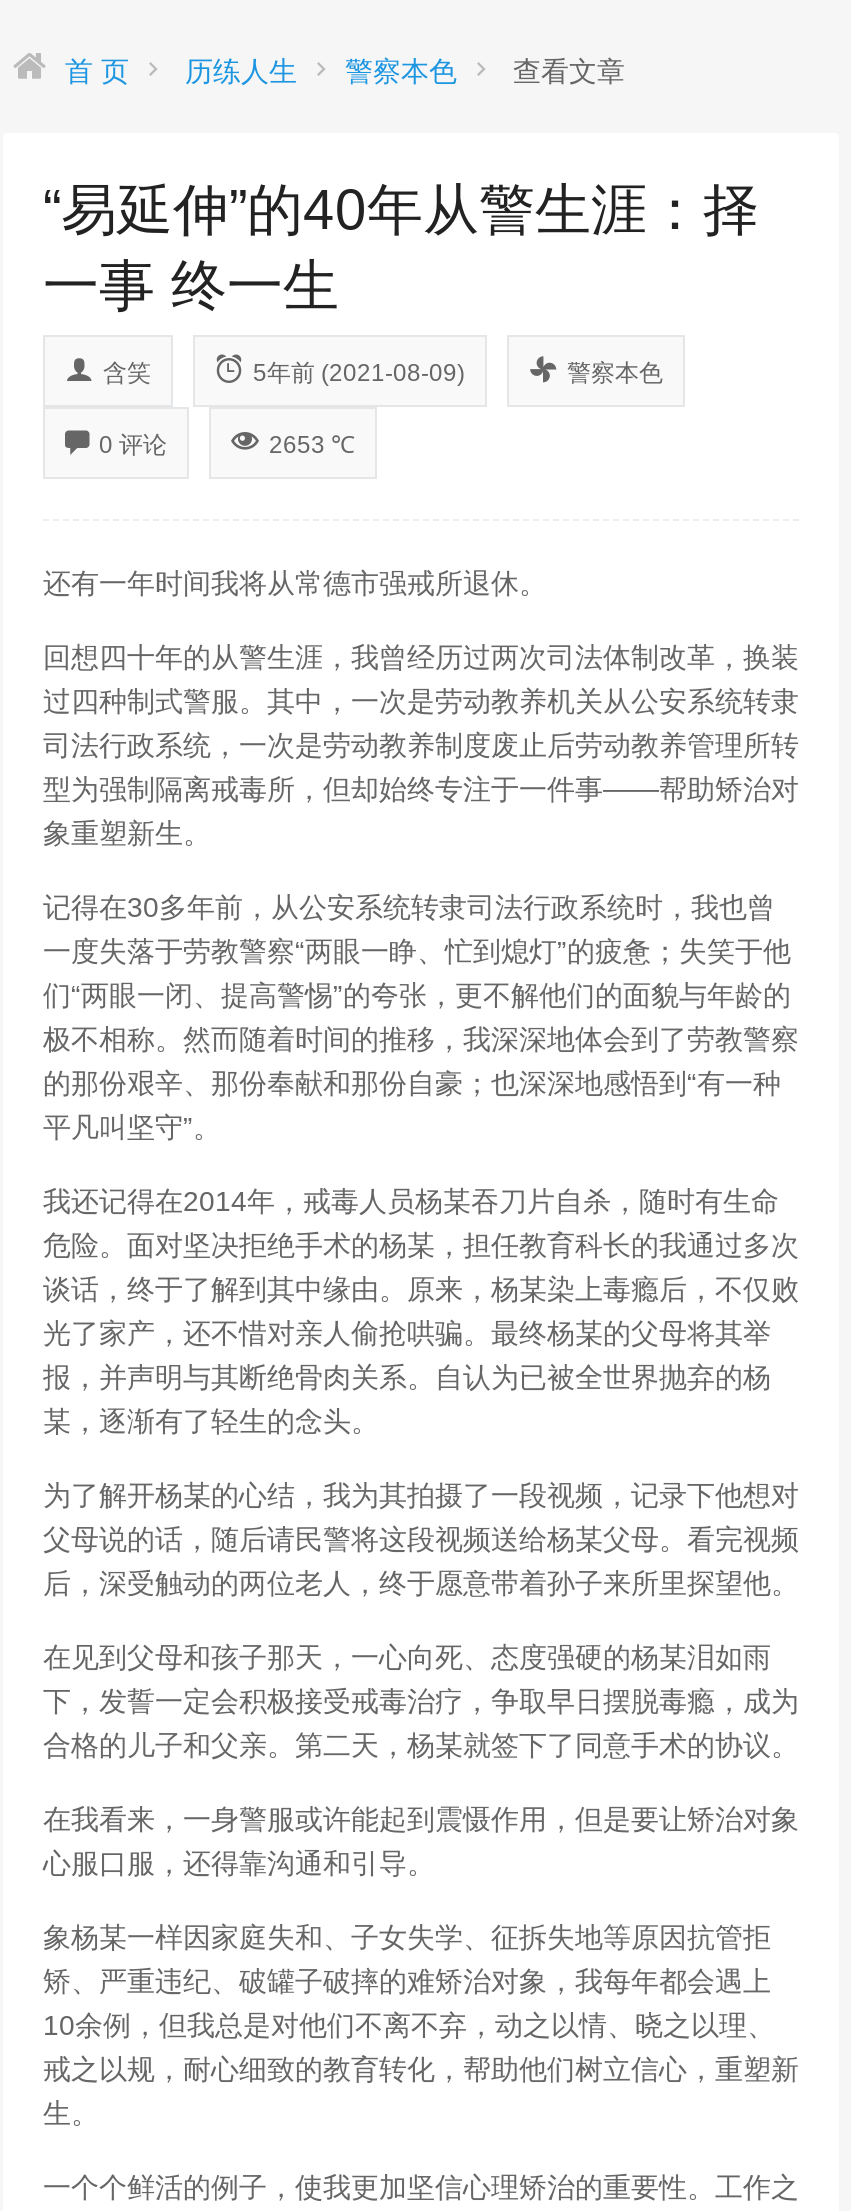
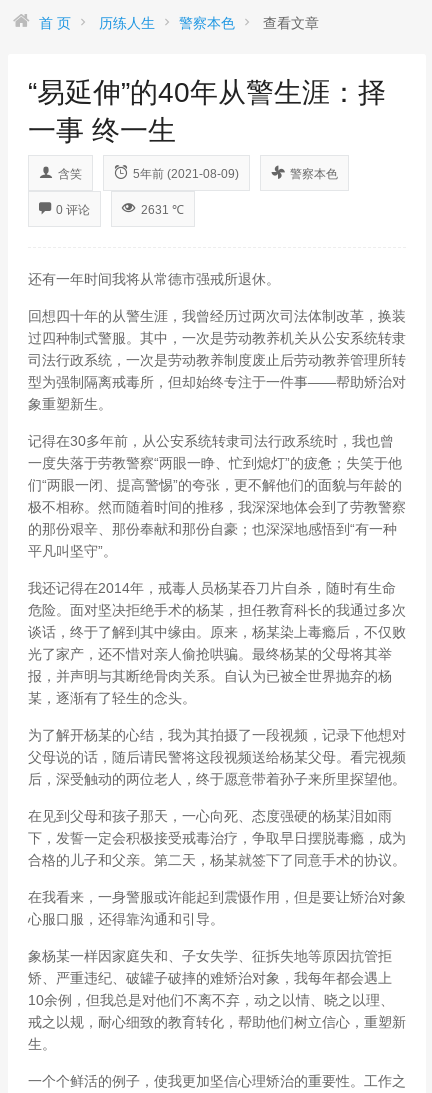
- 2653 ℃
+ 2631 ℃
